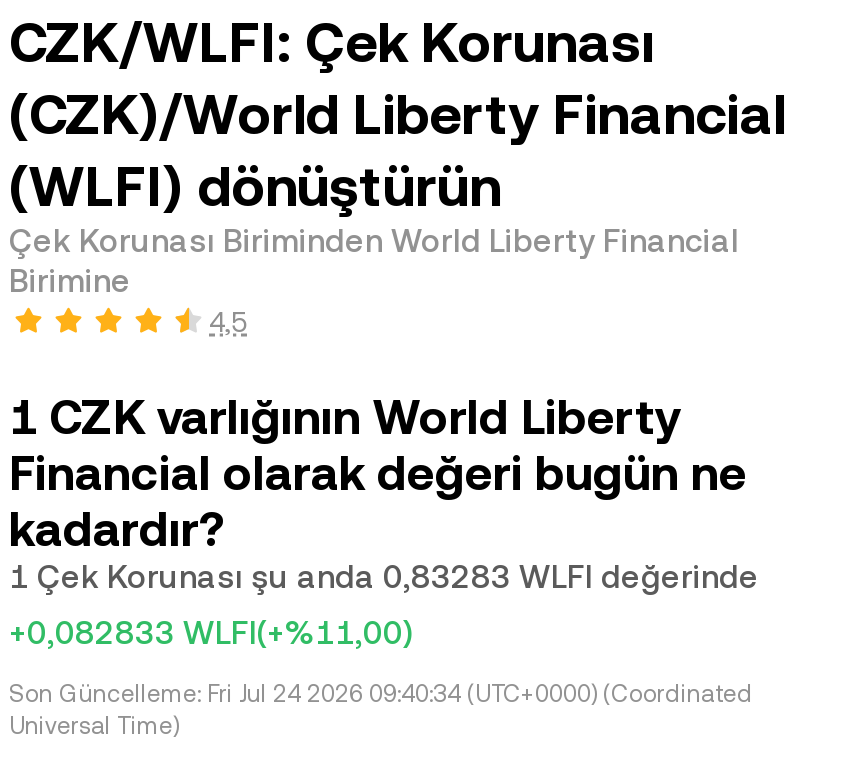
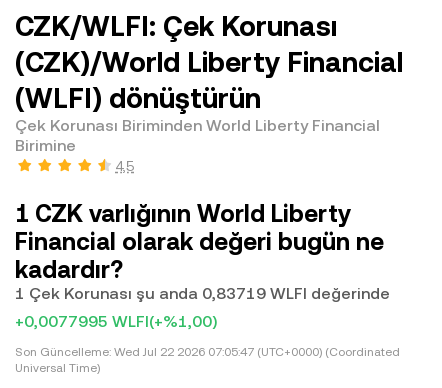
- 1 Çek Korunası şu anda 0,83283 WLFI değerinde
+ 1 Çek Korunası şu anda 0,83719 WLFI değerinde

- +0,082833 WLFI(+%11,00)
+ +0,0077995 WLFI(+%1,00)

- Son Güncelleme: Fri Jul 24 2026 09:40:34 (UTC+0000) (Coordinated
+ Son Güncelleme: Wed Jul 22 2026 07:05:47 (UTC+0000) (Coordinated
